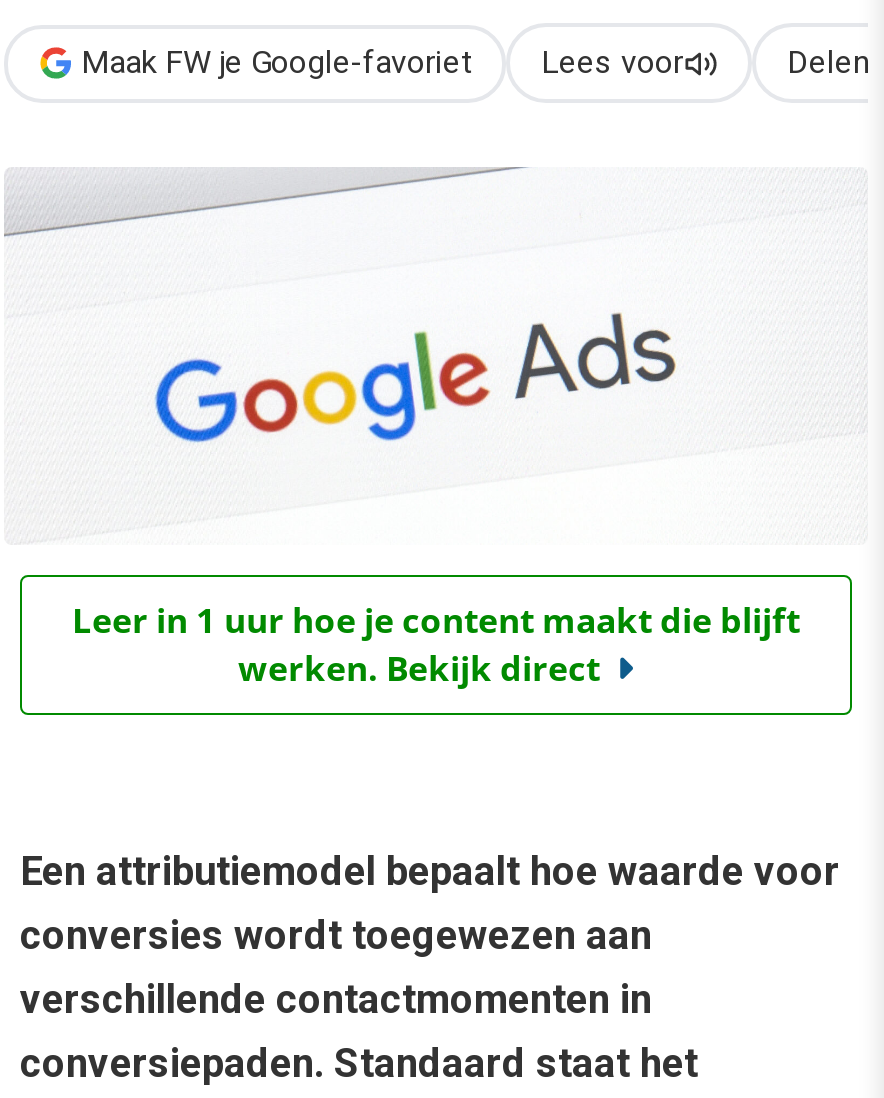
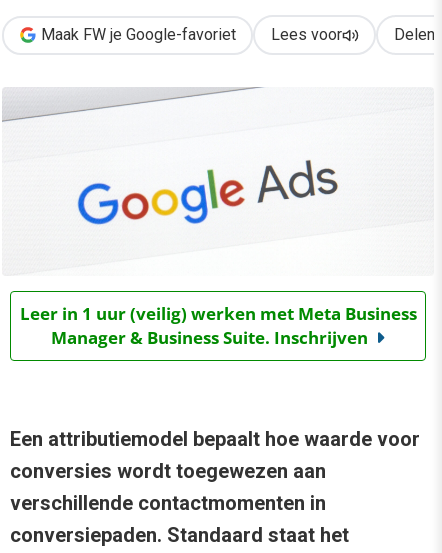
- Leer in 1 uur hoe je content maakt die blijft
- werken. Bekijk direct
+ Leer in 1 uur (veilig) werken met Meta Business
+ Manager & Business Suite. Inschrijven
